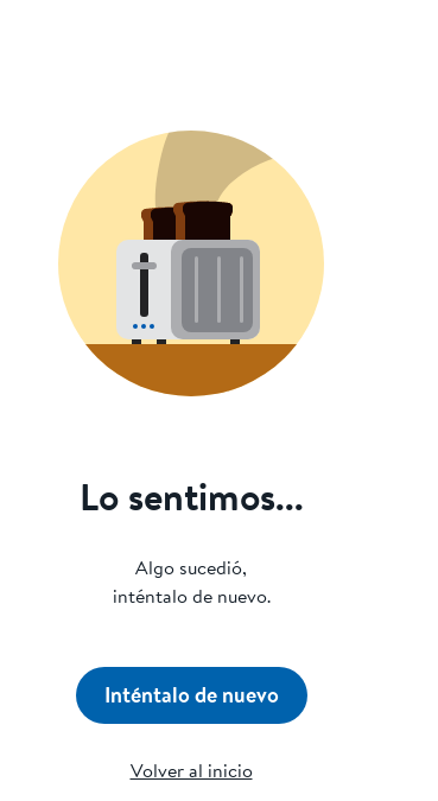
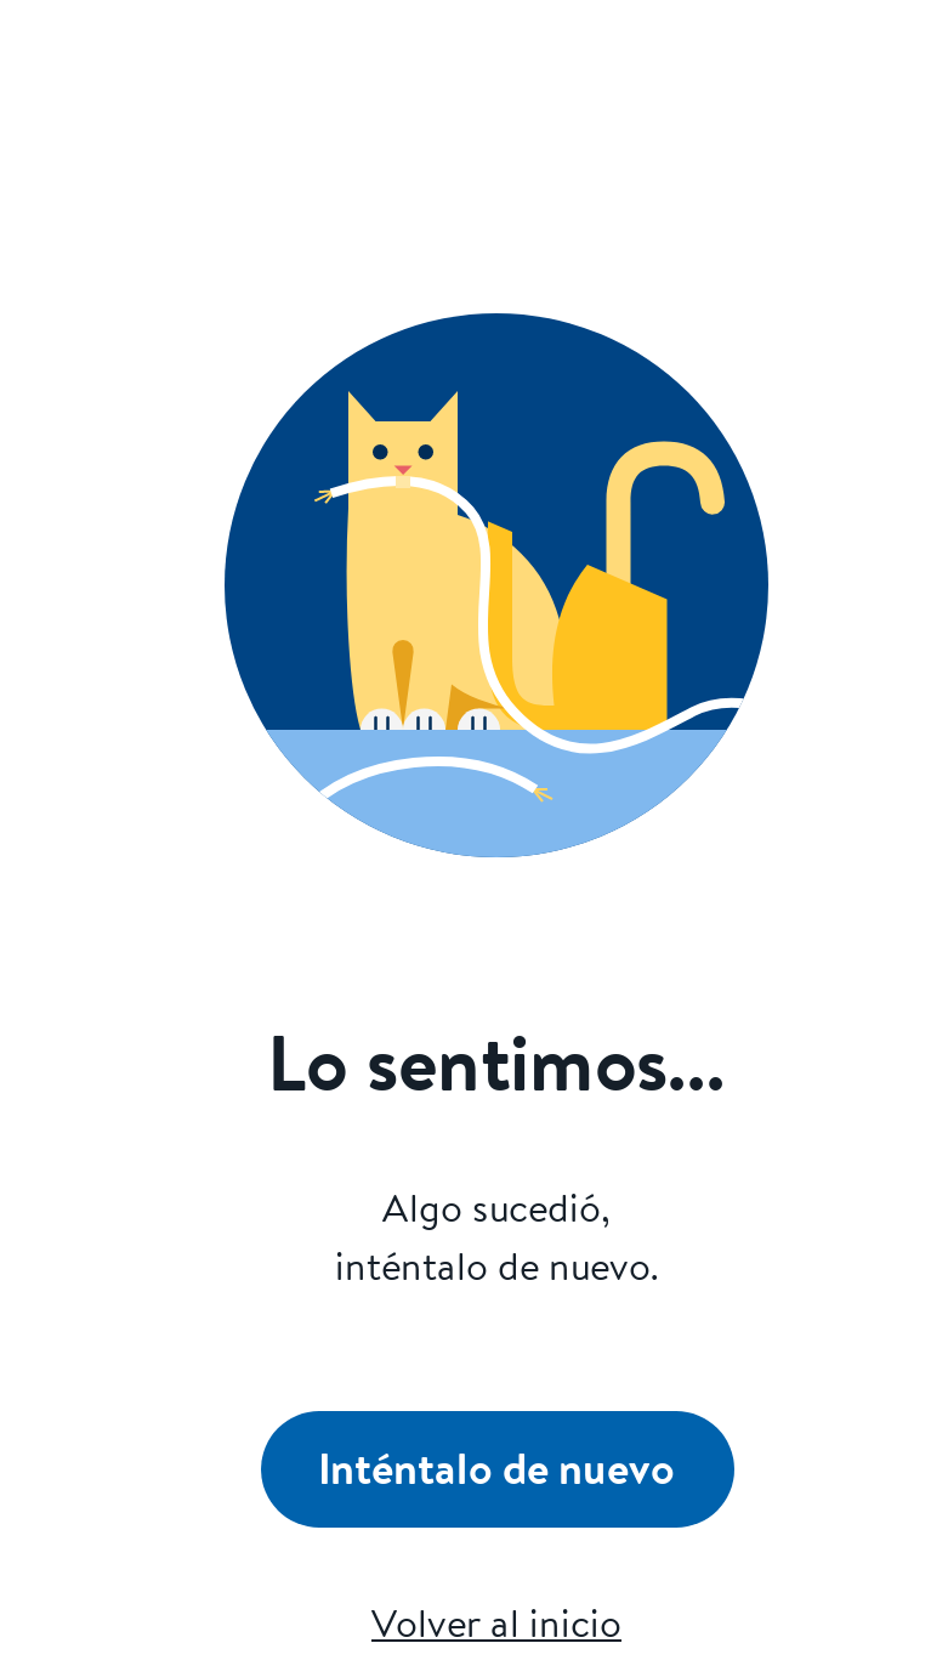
- [image]
+ [image]
